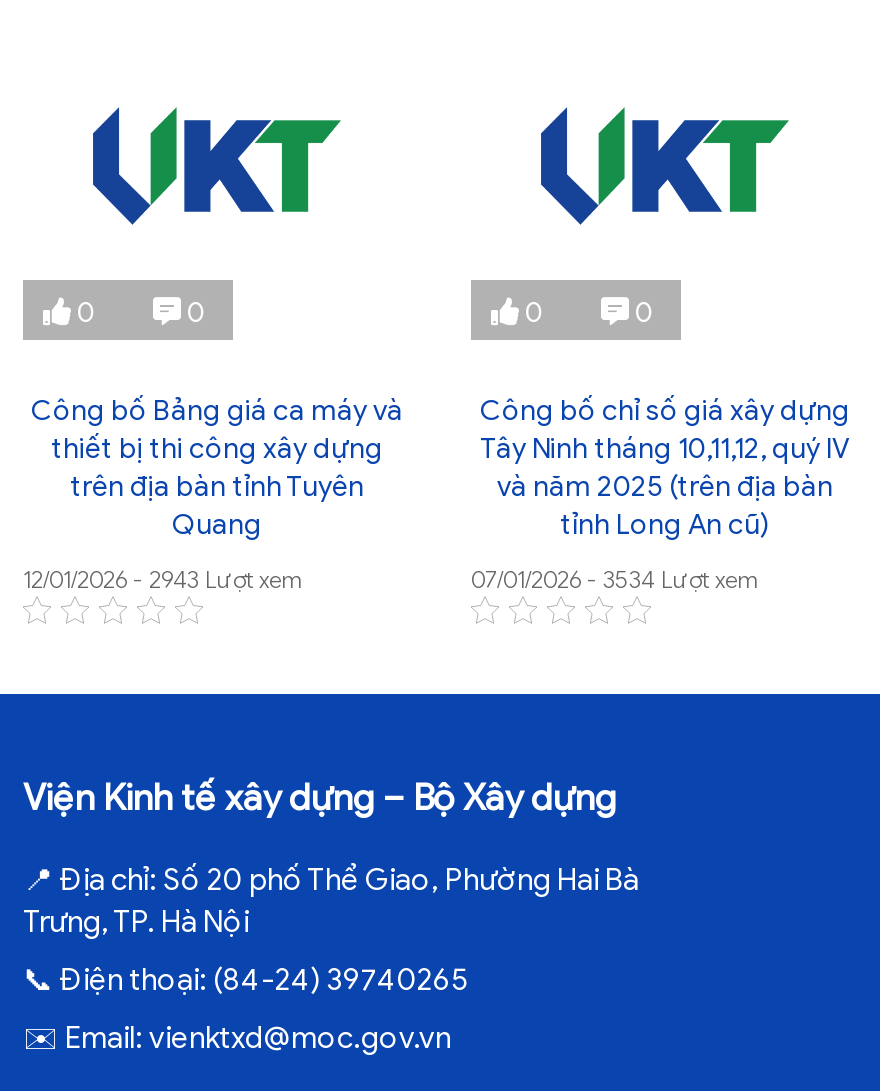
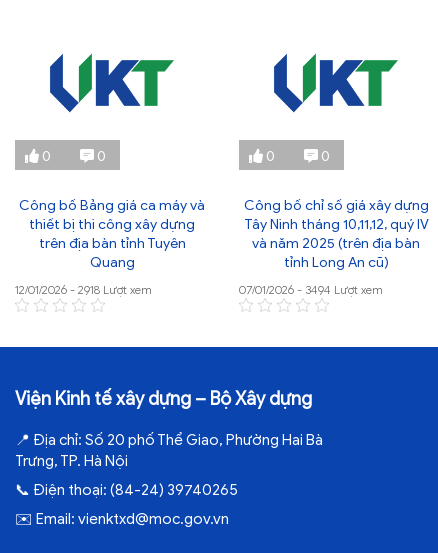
- 12/01/2026 - 2943 Lượt xem
+ 12/01/2026 - 2918 Lượt xem

- 07/01/2026 - 3534 Lượt xem
+ 07/01/2026 - 3494 Lượt xem
